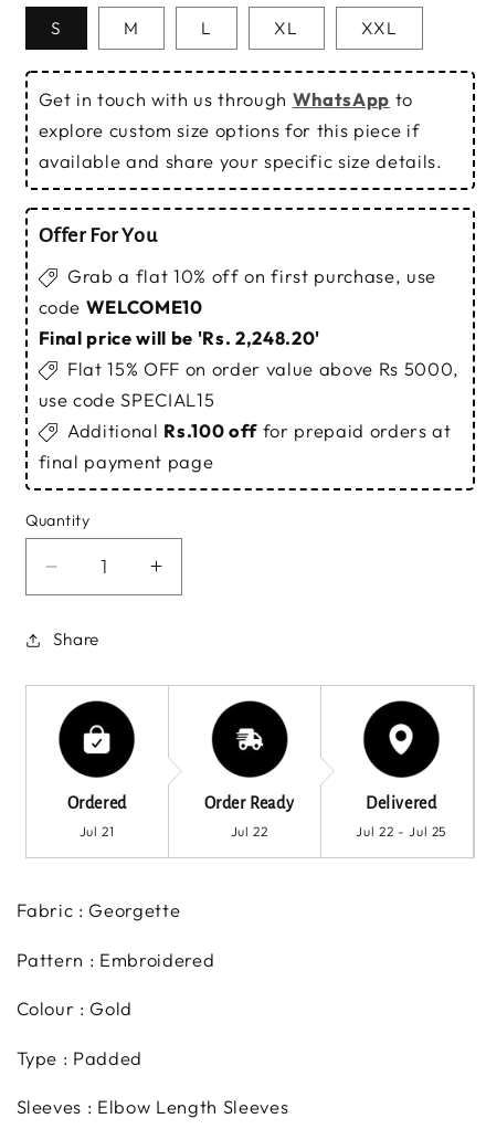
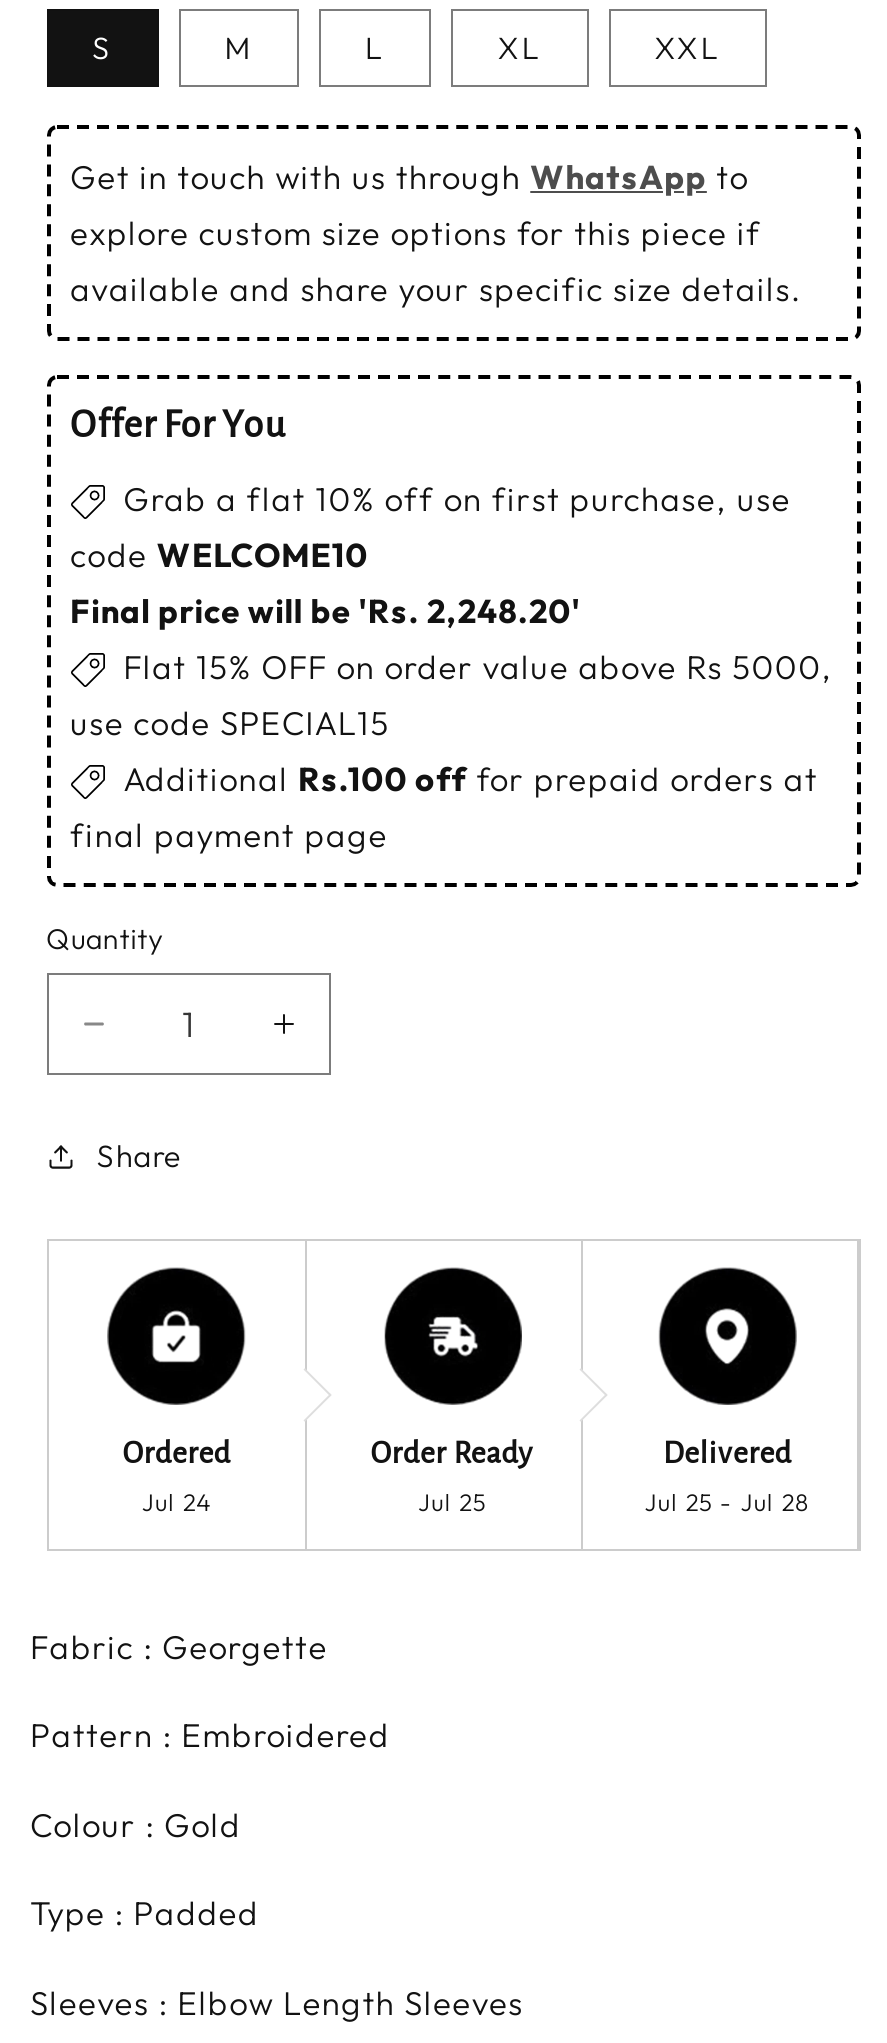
- Jul 21
+ Jul 24

- Jul 22
+ Jul 25

- Jul 22 - Jul 25
+ Jul 25 - Jul 28
